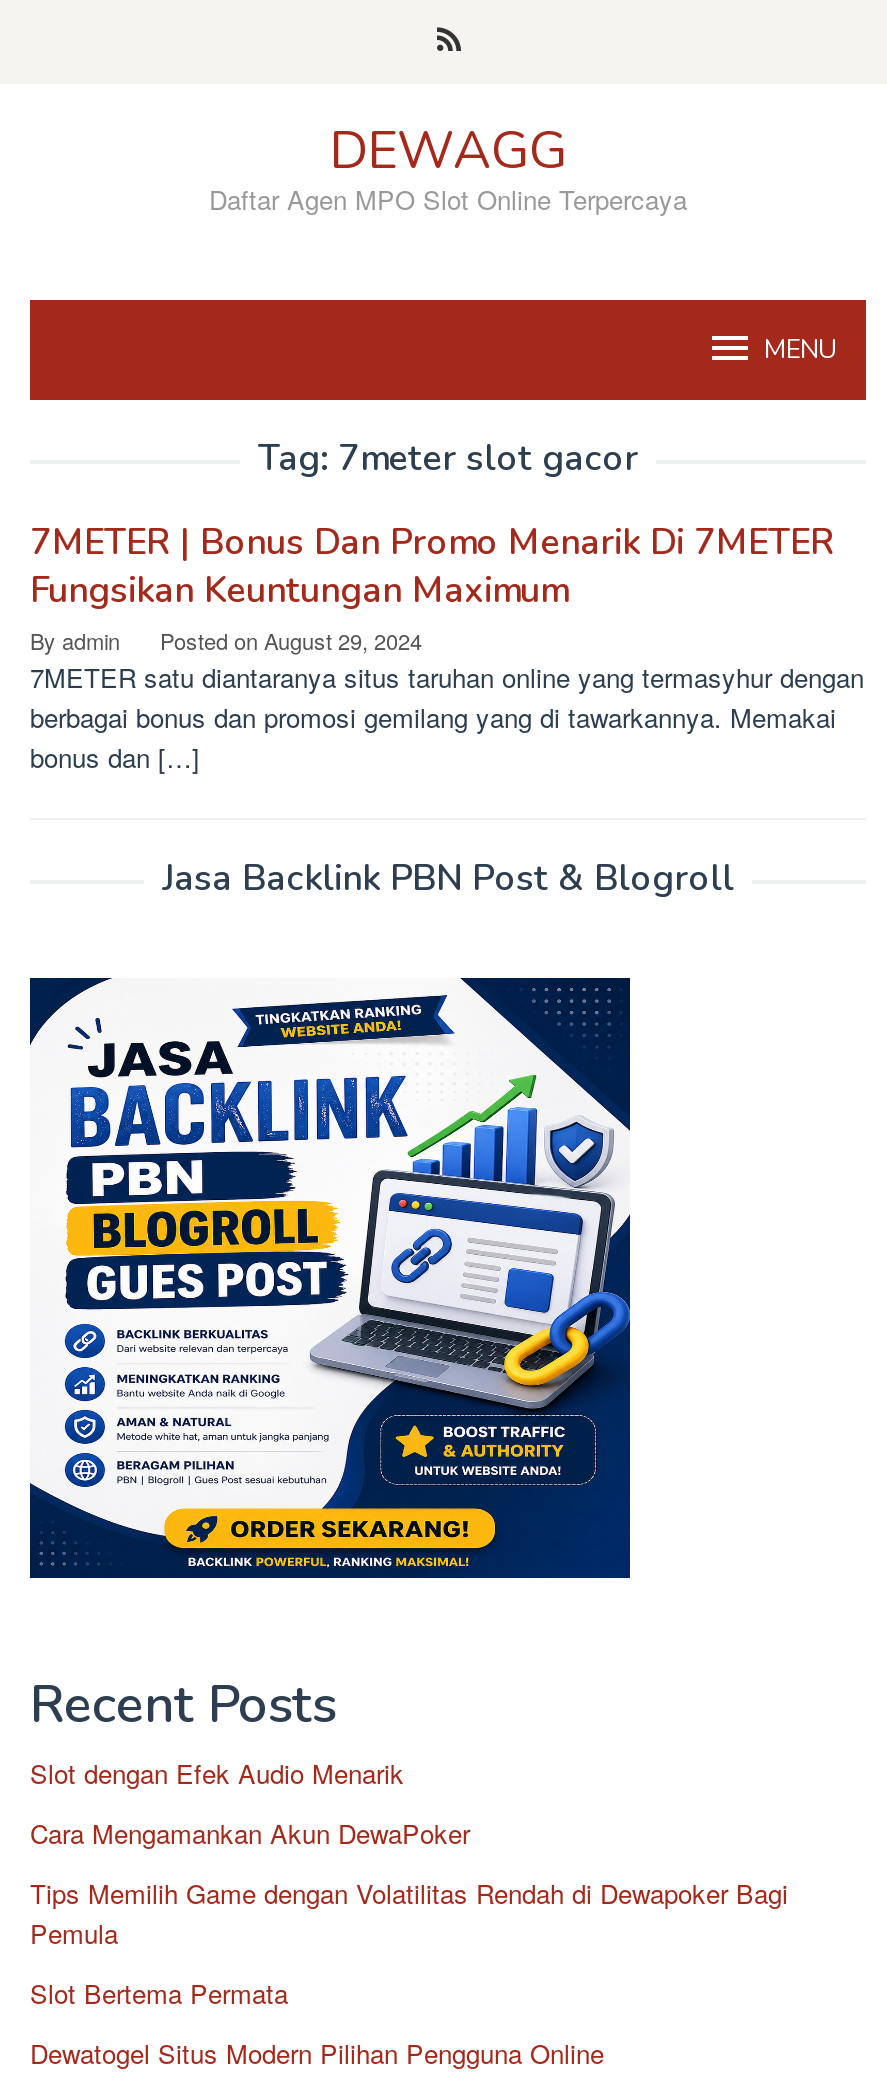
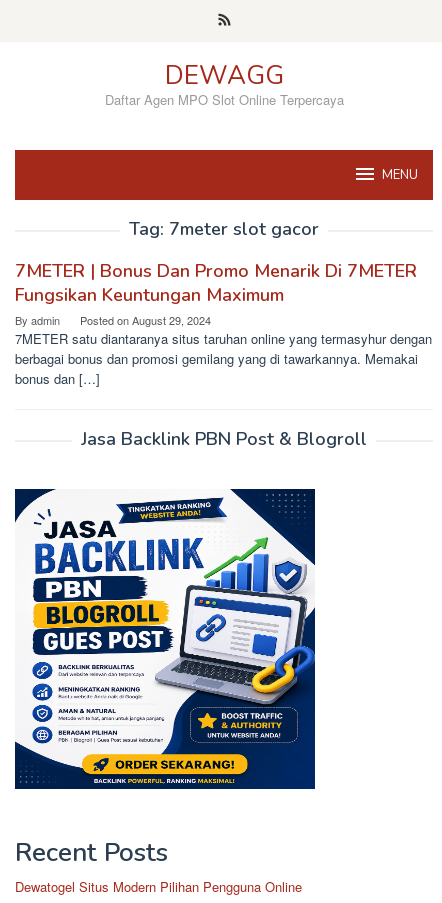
- Slot dengan Efek Audio Menarik
- Cara Mengamankan Akun DewaPoker
- Tips Memilih Game dengan Volatilitas Rendah di Dewapoker Bagi
- Pemula
- Slot Bertema Permata
